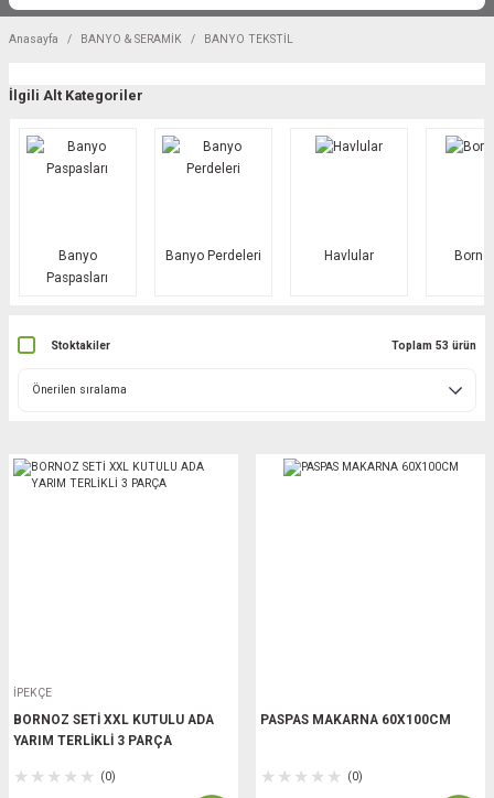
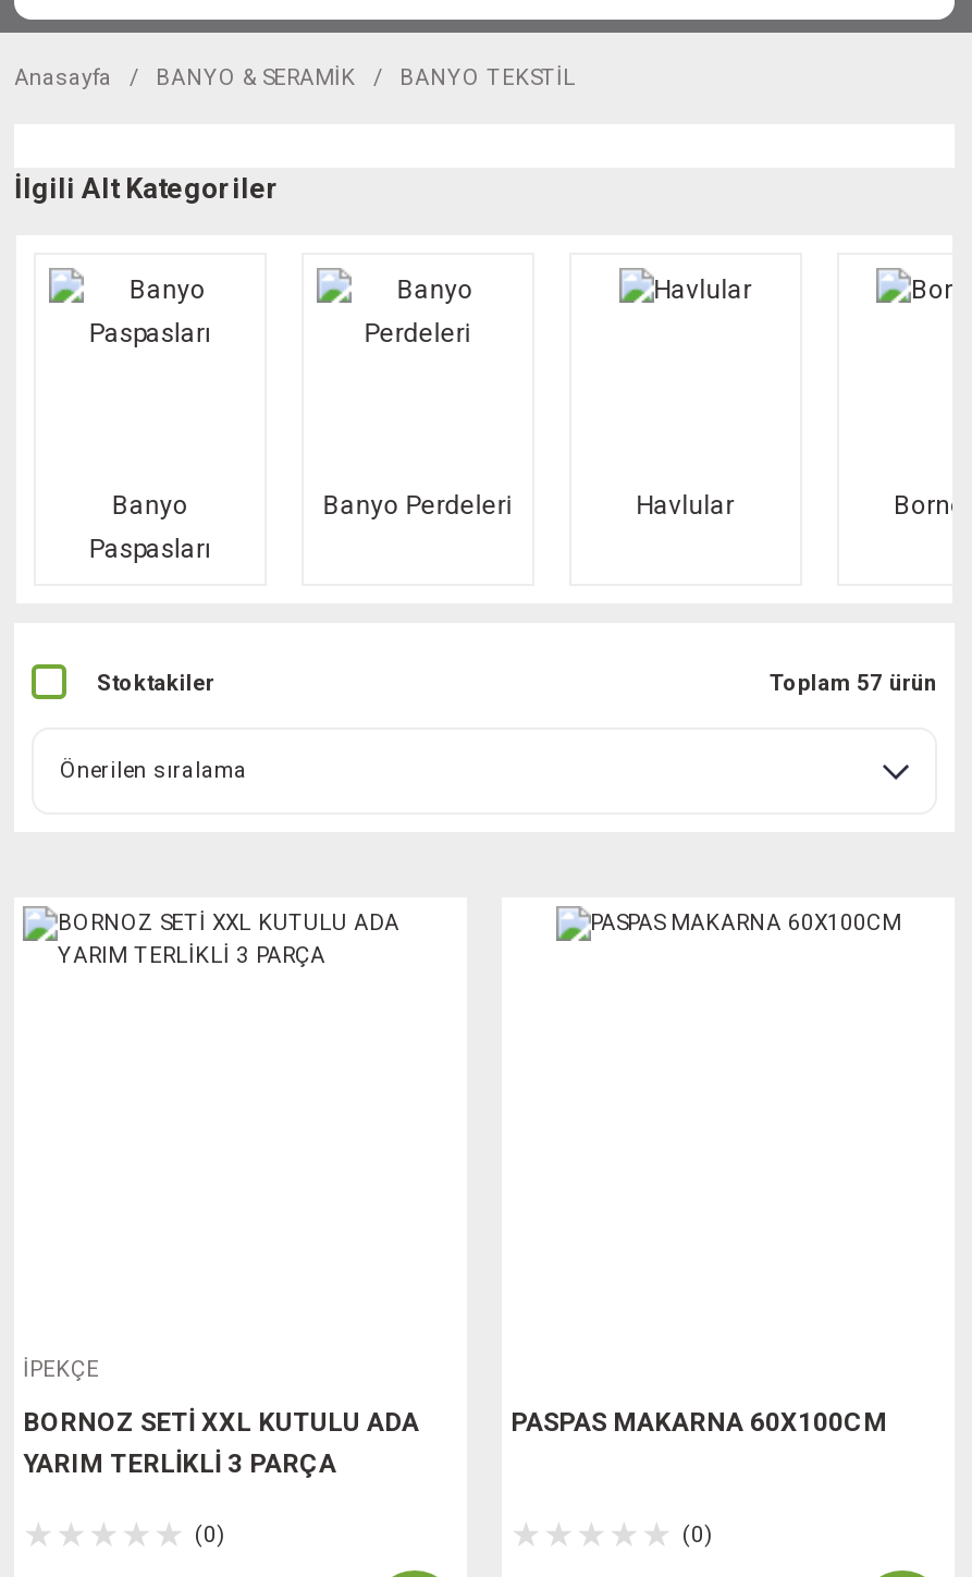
- Toplam 53 ürün
+ Toplam 57 ürün
